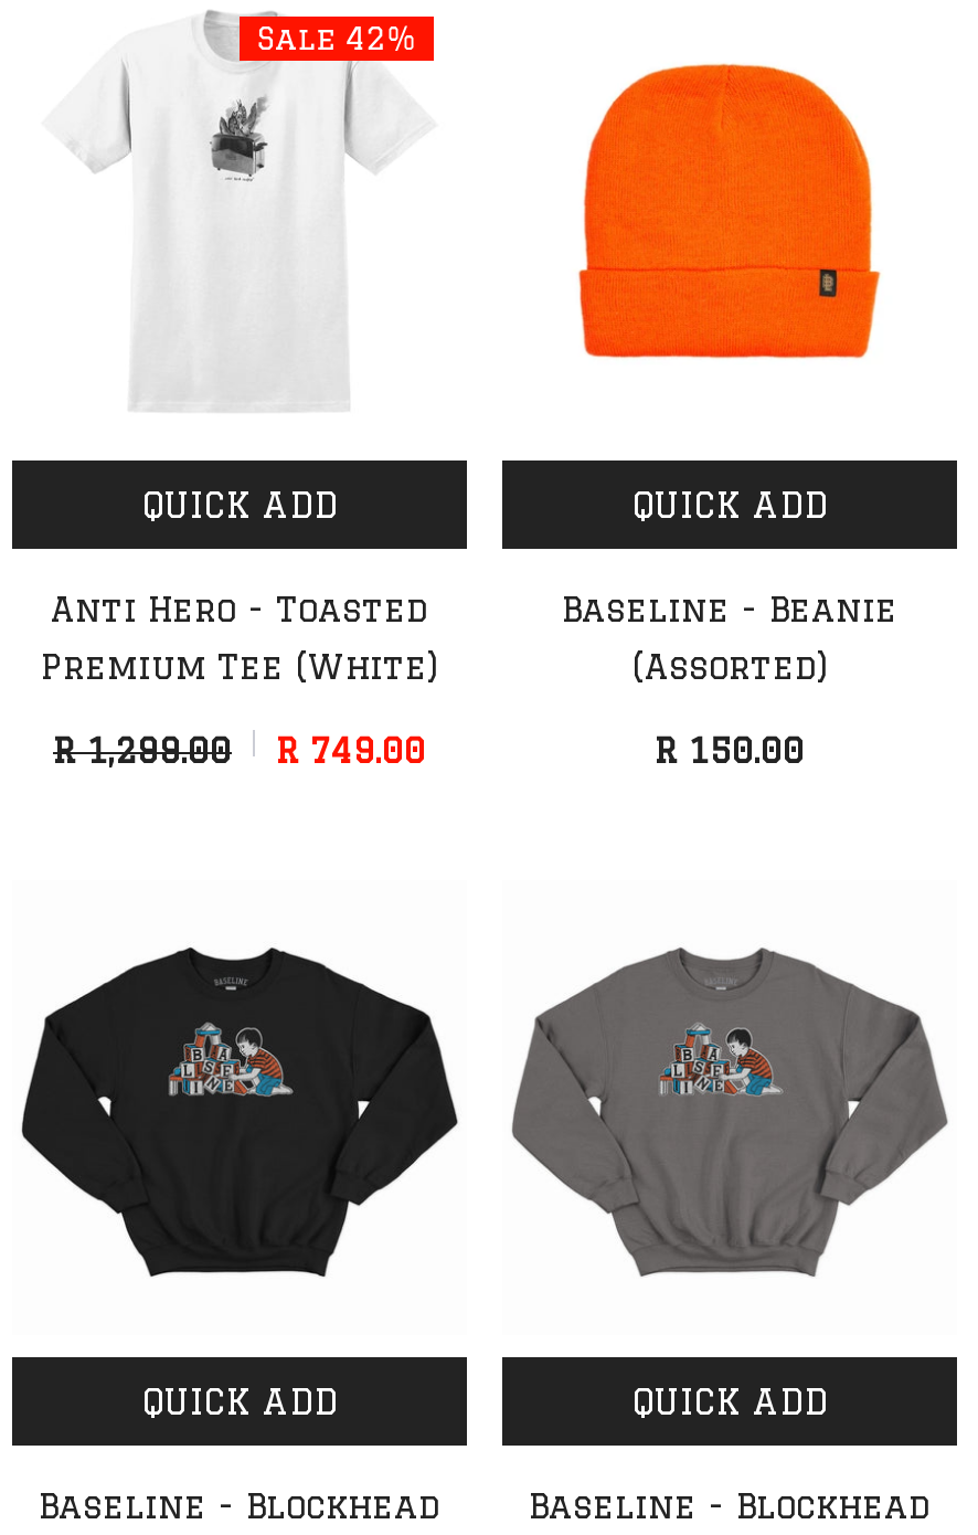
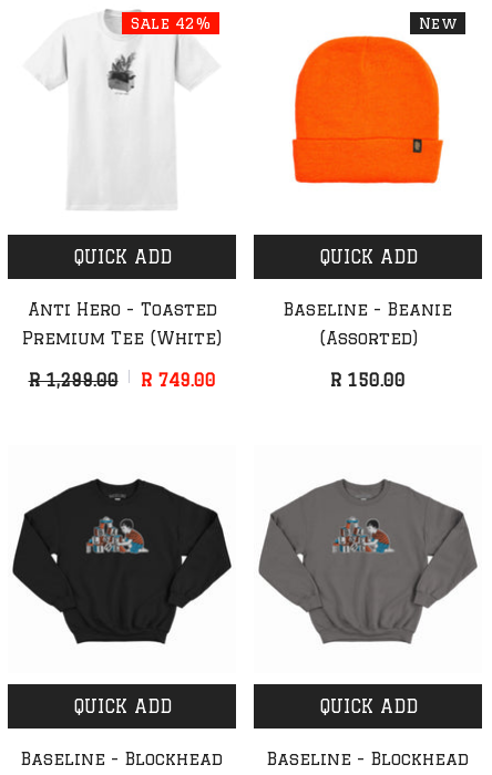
+ New
